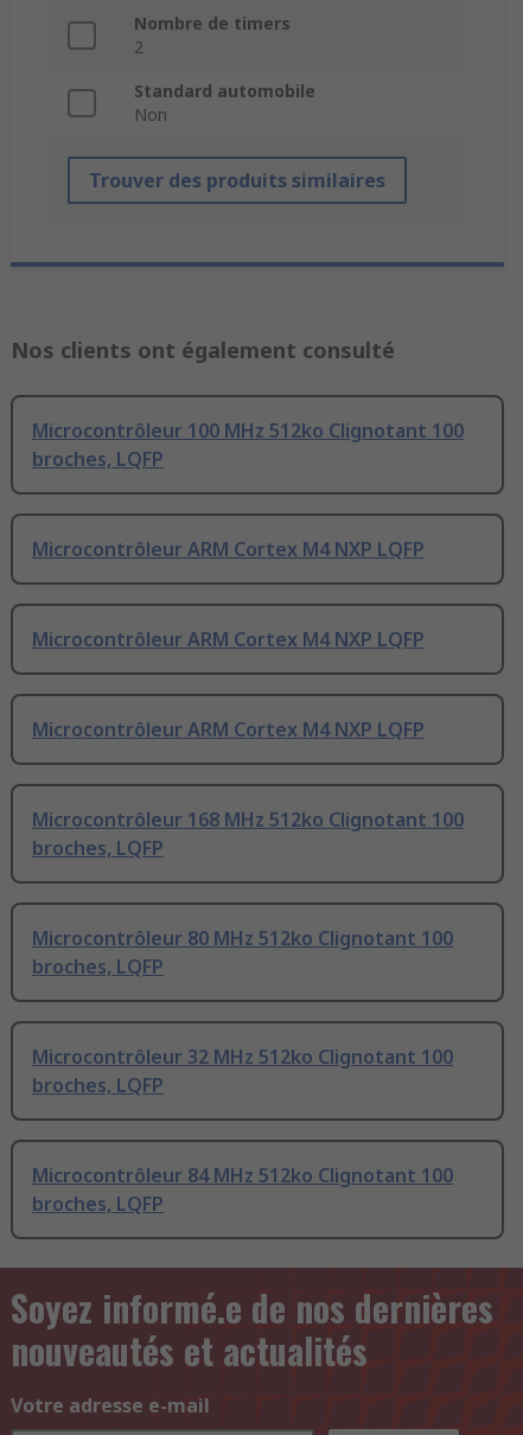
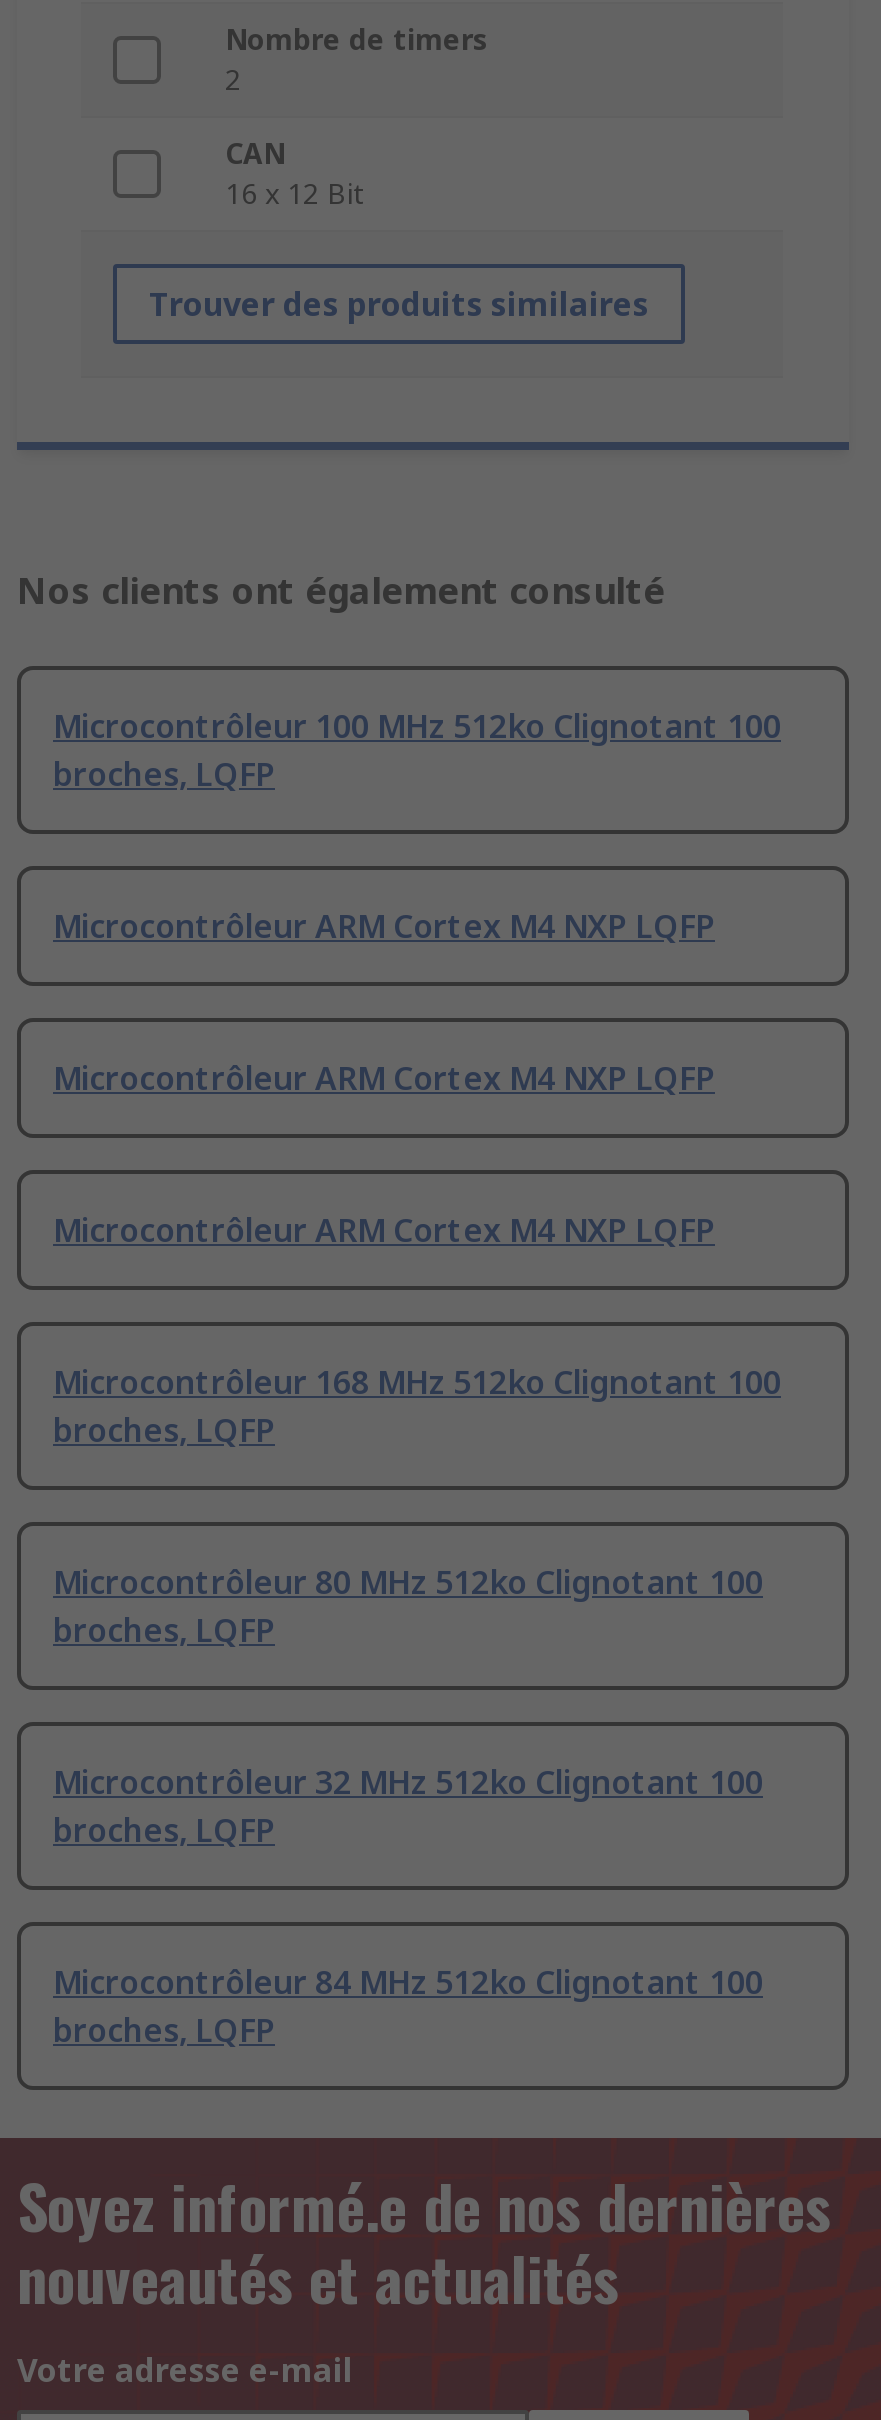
- Standard automobile
- Non
+ CAN
+ 16 x 12 Bit
